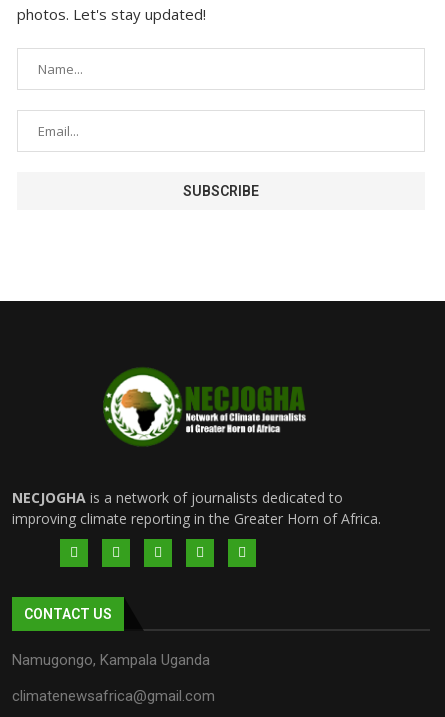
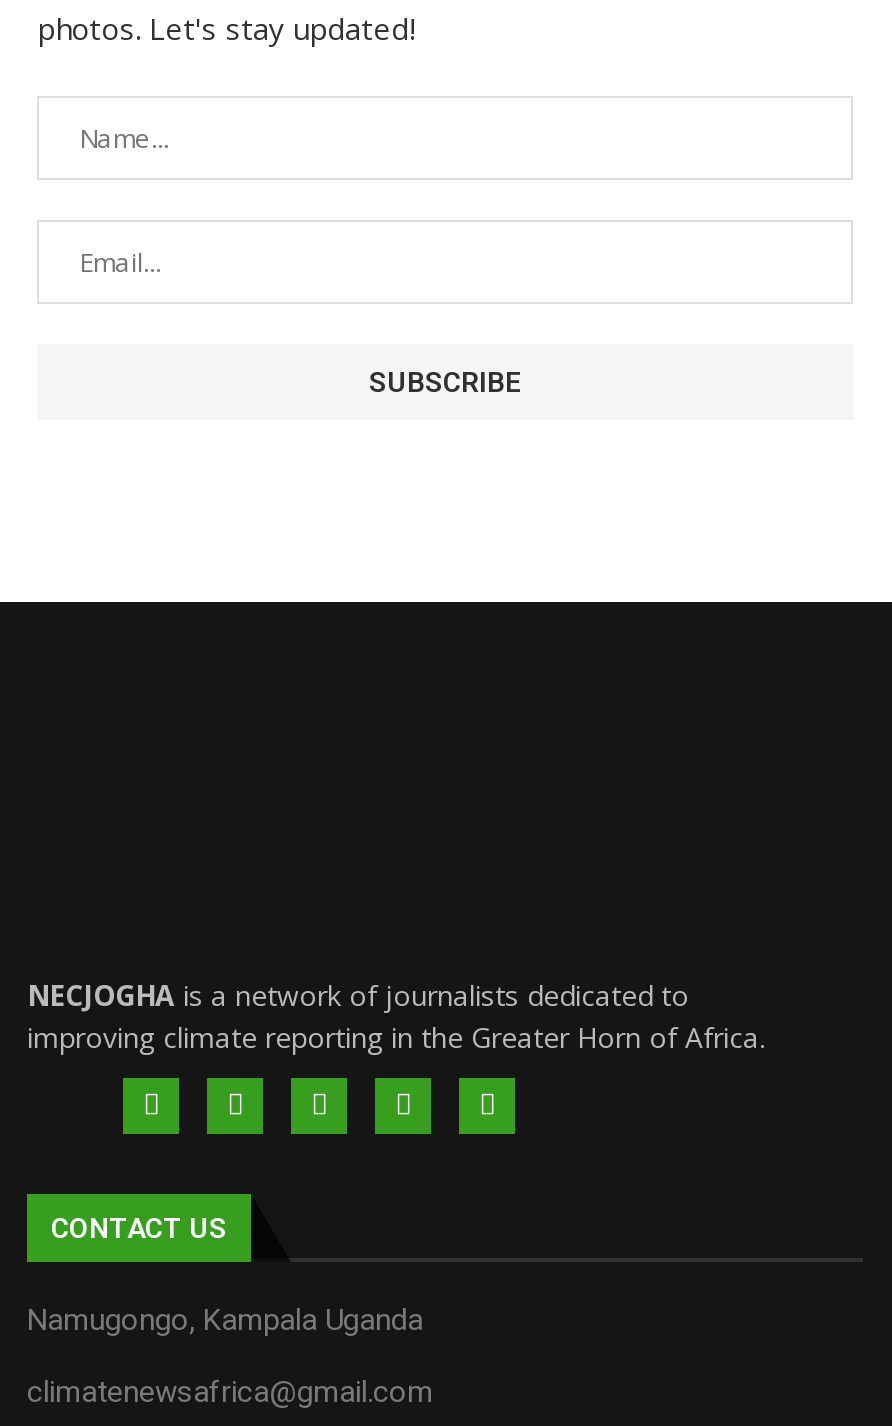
- [image]
